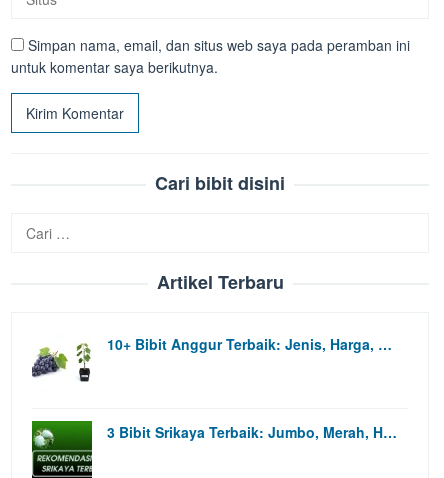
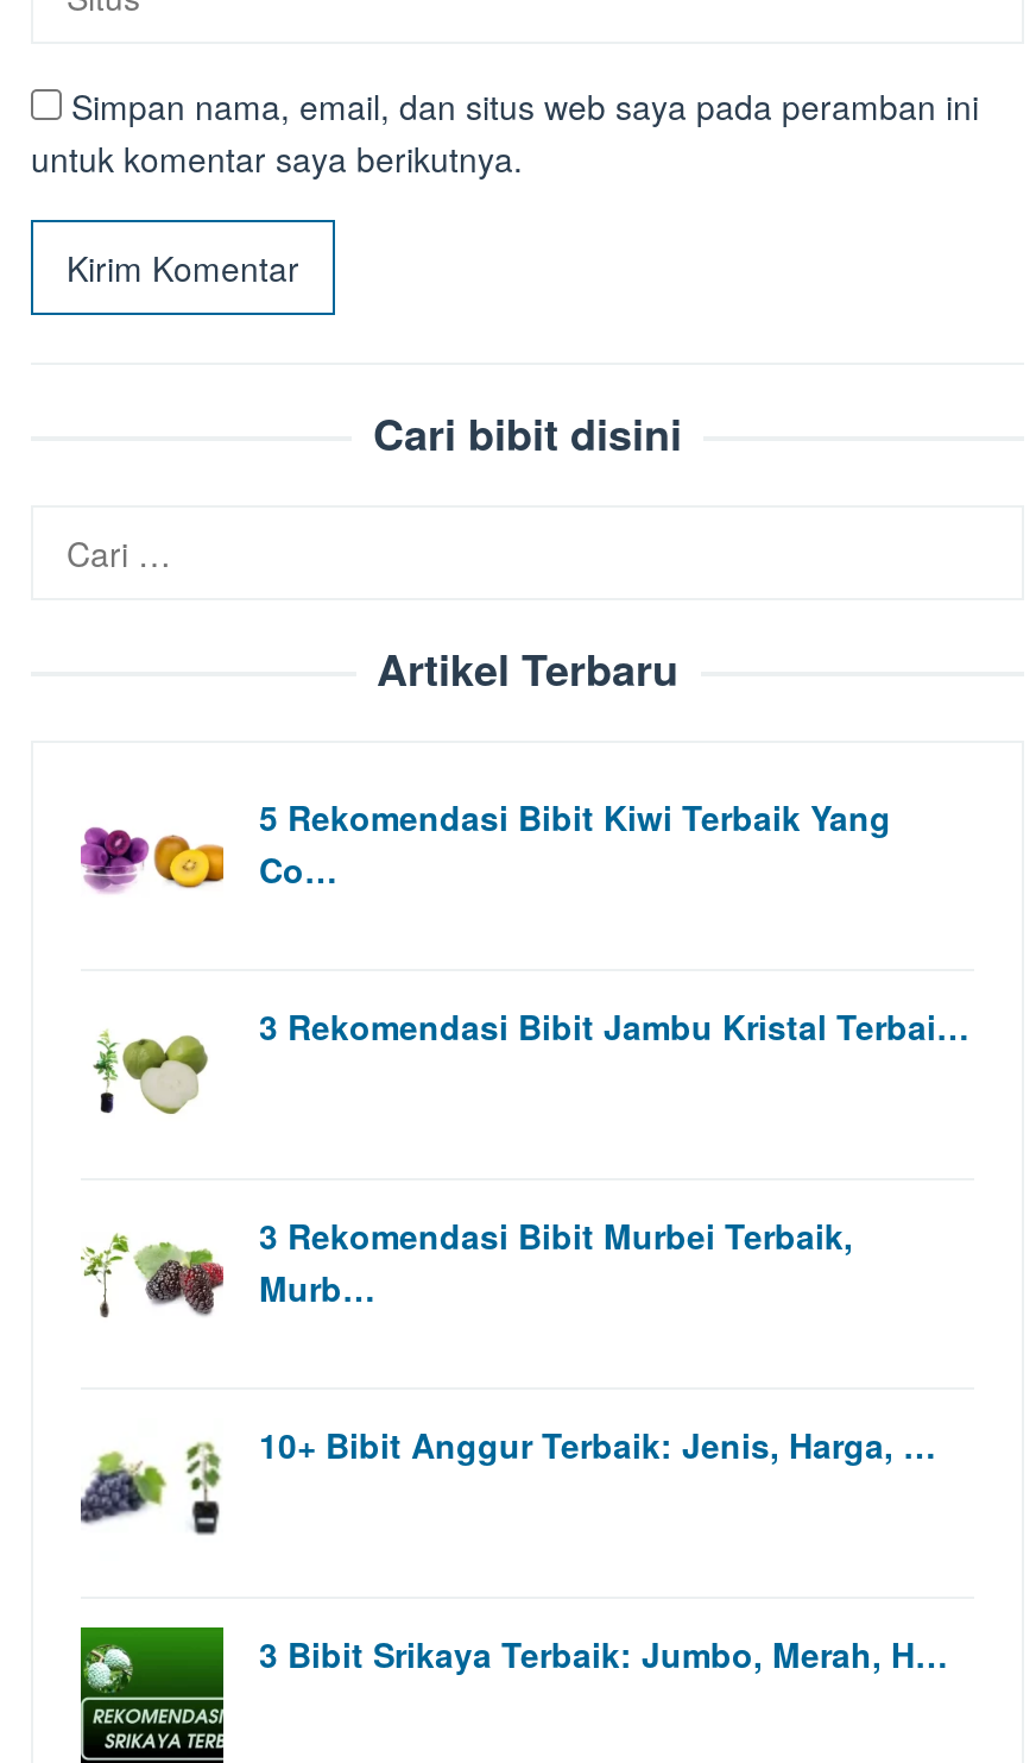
+ [image]
+ 5 Rekomendasi Bibit Kiwi Terbaik Yang
+ Co…
+ 3 Rekomendasi Bibit Jambu Kristal Terbai…

+ [image]
+ 3 Rekomendasi Bibit Murbei Terbaik,
+ Murb…

+ [image]
